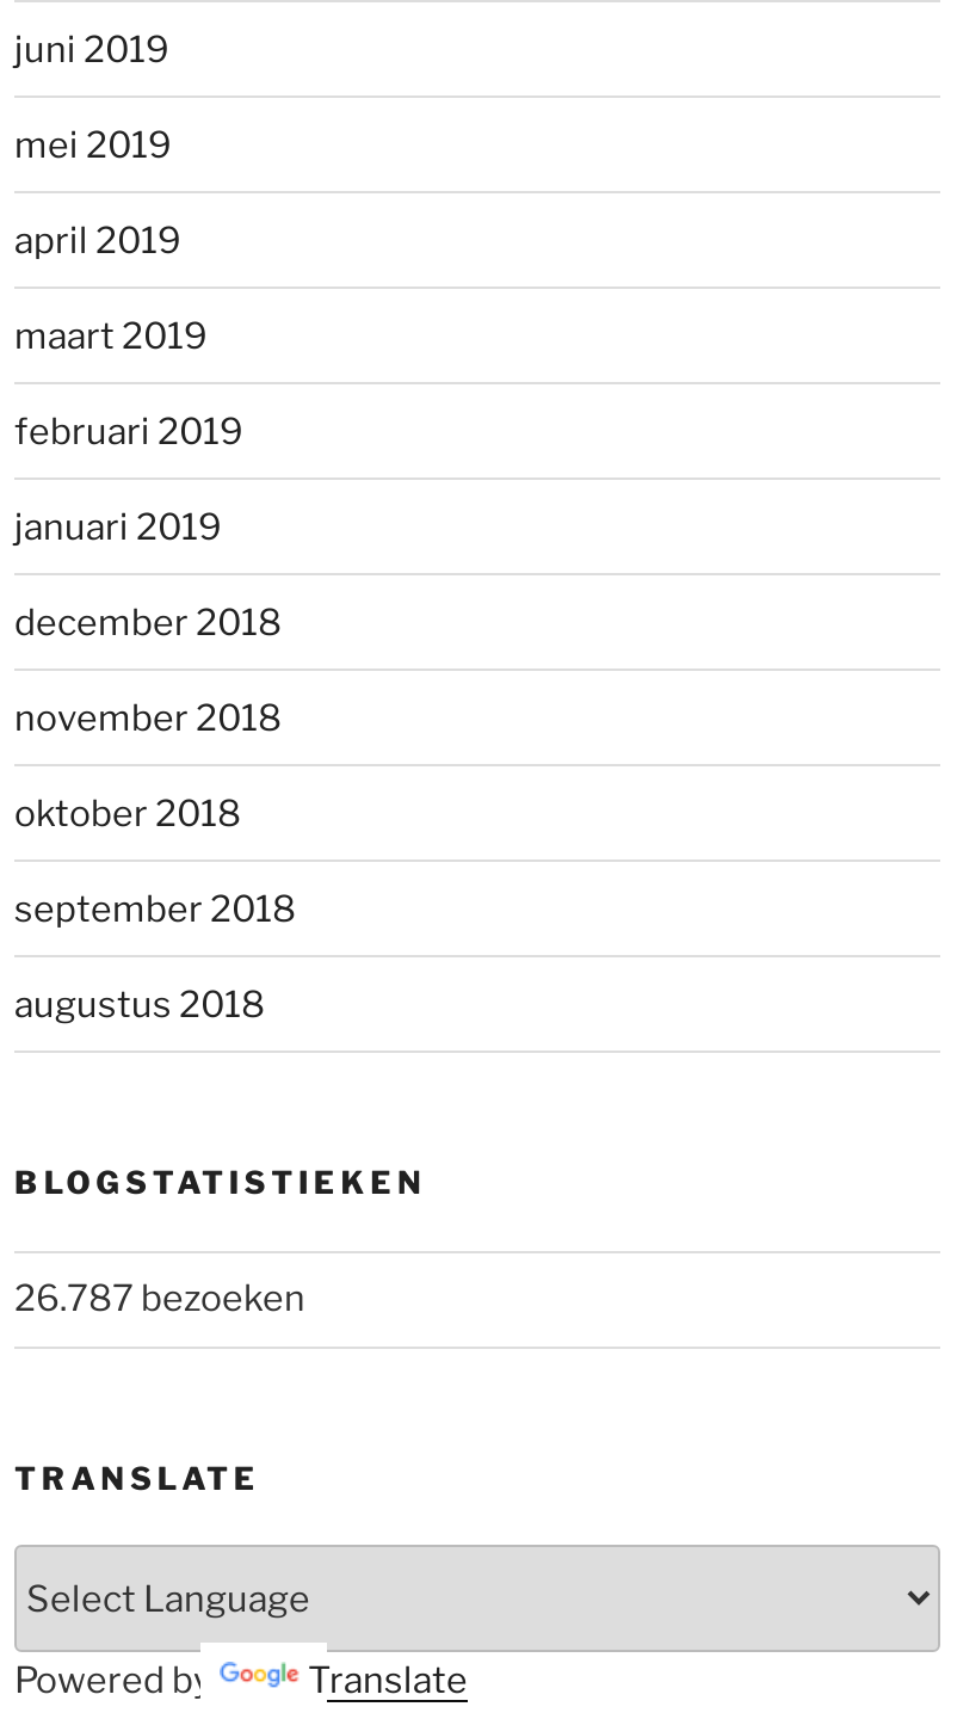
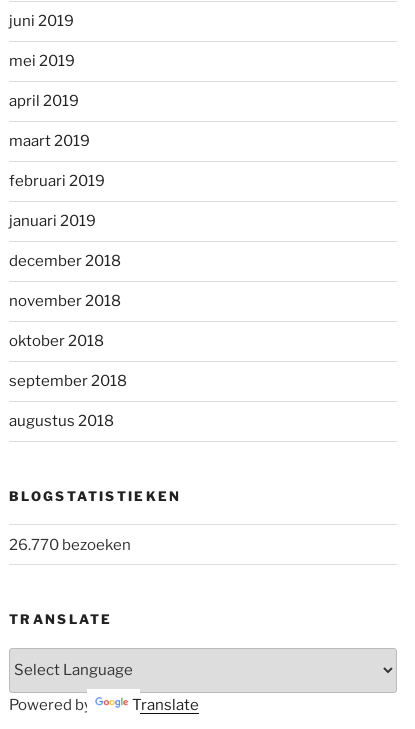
- 26.787 bezoeken
+ 26.770 bezoeken
